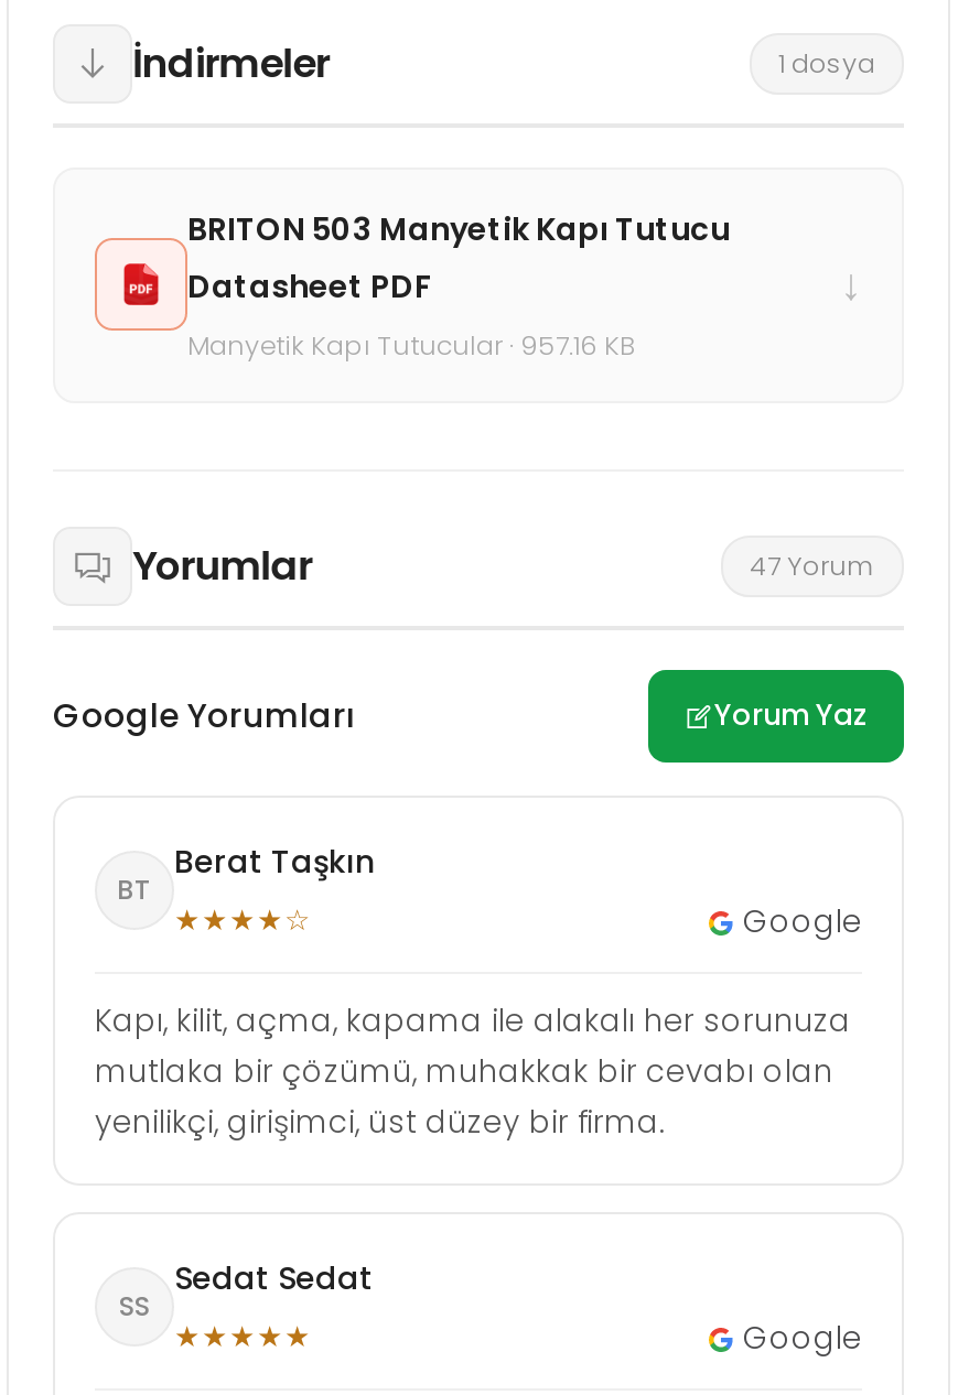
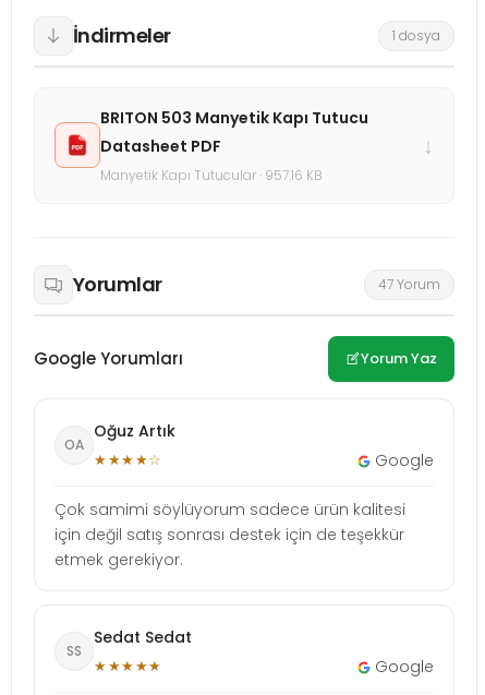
- Berat Taşkın
+ Oğuz Artık

- BT
+ OA

- Kapı, kilit, açma, kapama ile alakalı her sorunuza
- mutlaka bir çözümü, muhakkak bir cevabı olan
- yenilikçi, girişimci, üst düzey bir firma.
+ Çok samimi söylüyorum sadece ürün kalitesi
+ için değil satış sonrası destek için de teşekkür
+ etmek gerekiyor.
